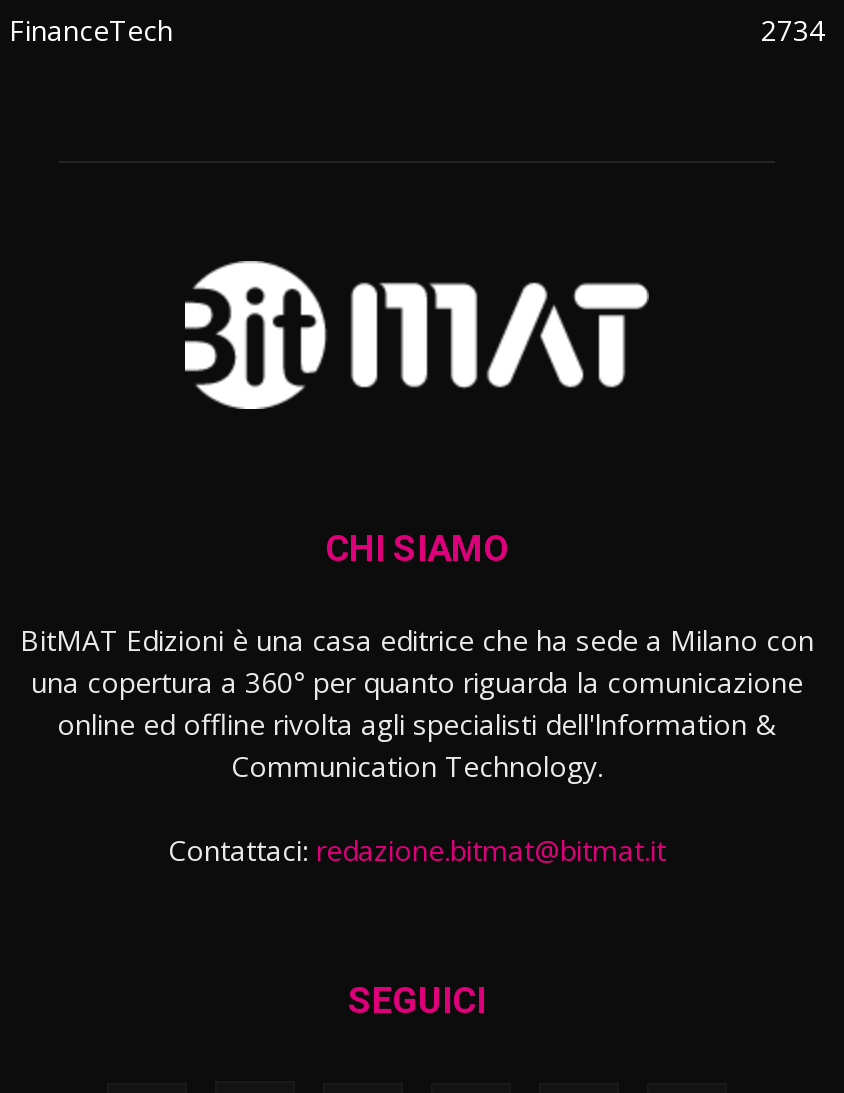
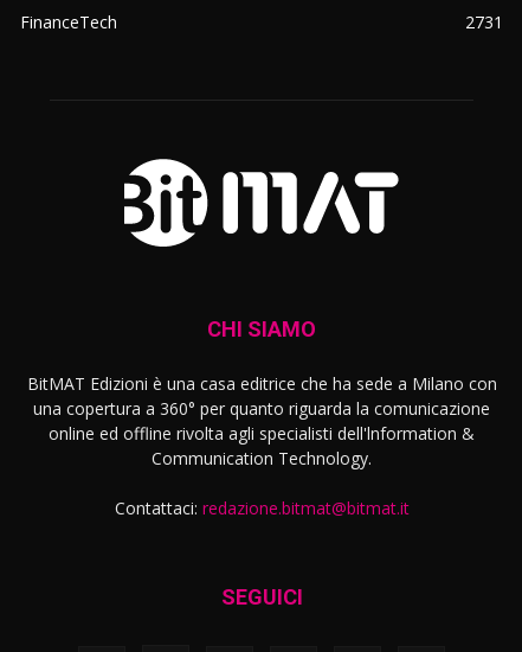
- 2734
+ 2731
